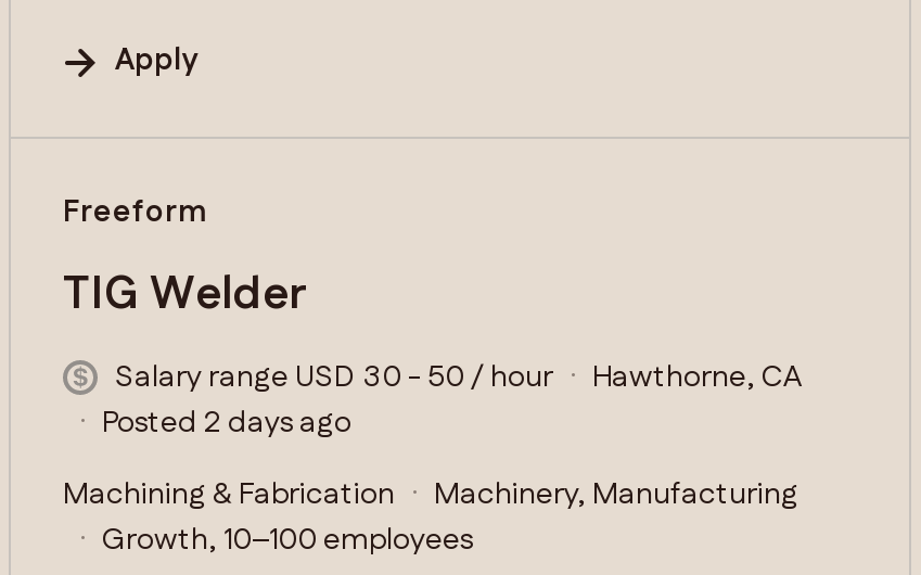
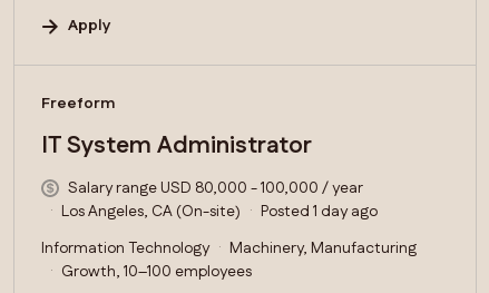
- TIG Welder
- Salary range USD 30 - 50 / hour
- Hawthorne, CA
- Posted 2 days ago
+ IT System Administrator
+ Salary range USD 80,000 - 100,000 / year
+ Los Angeles, CA (On-site)
+ Posted 1 day ago

- Machining & Fabrication
+ Information Technology
